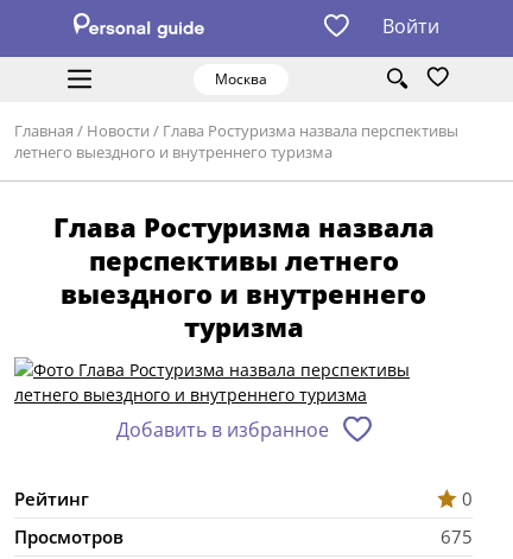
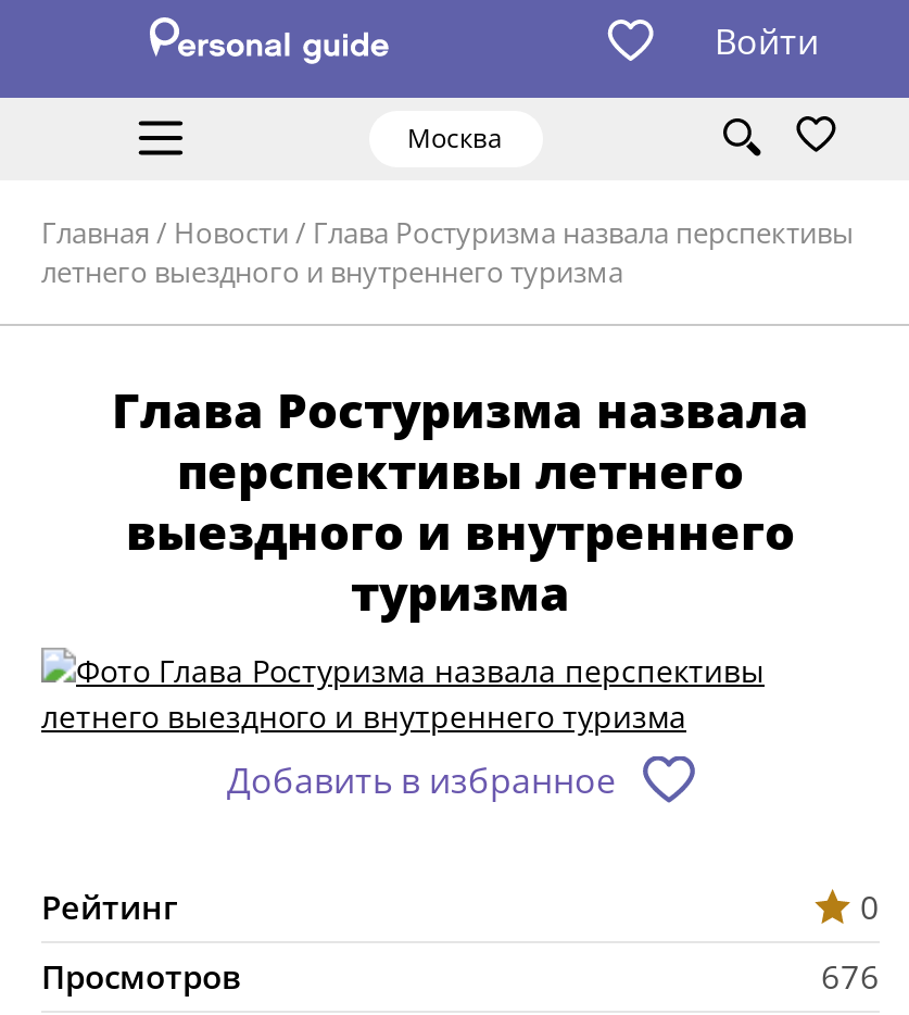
- 675
+ 676
